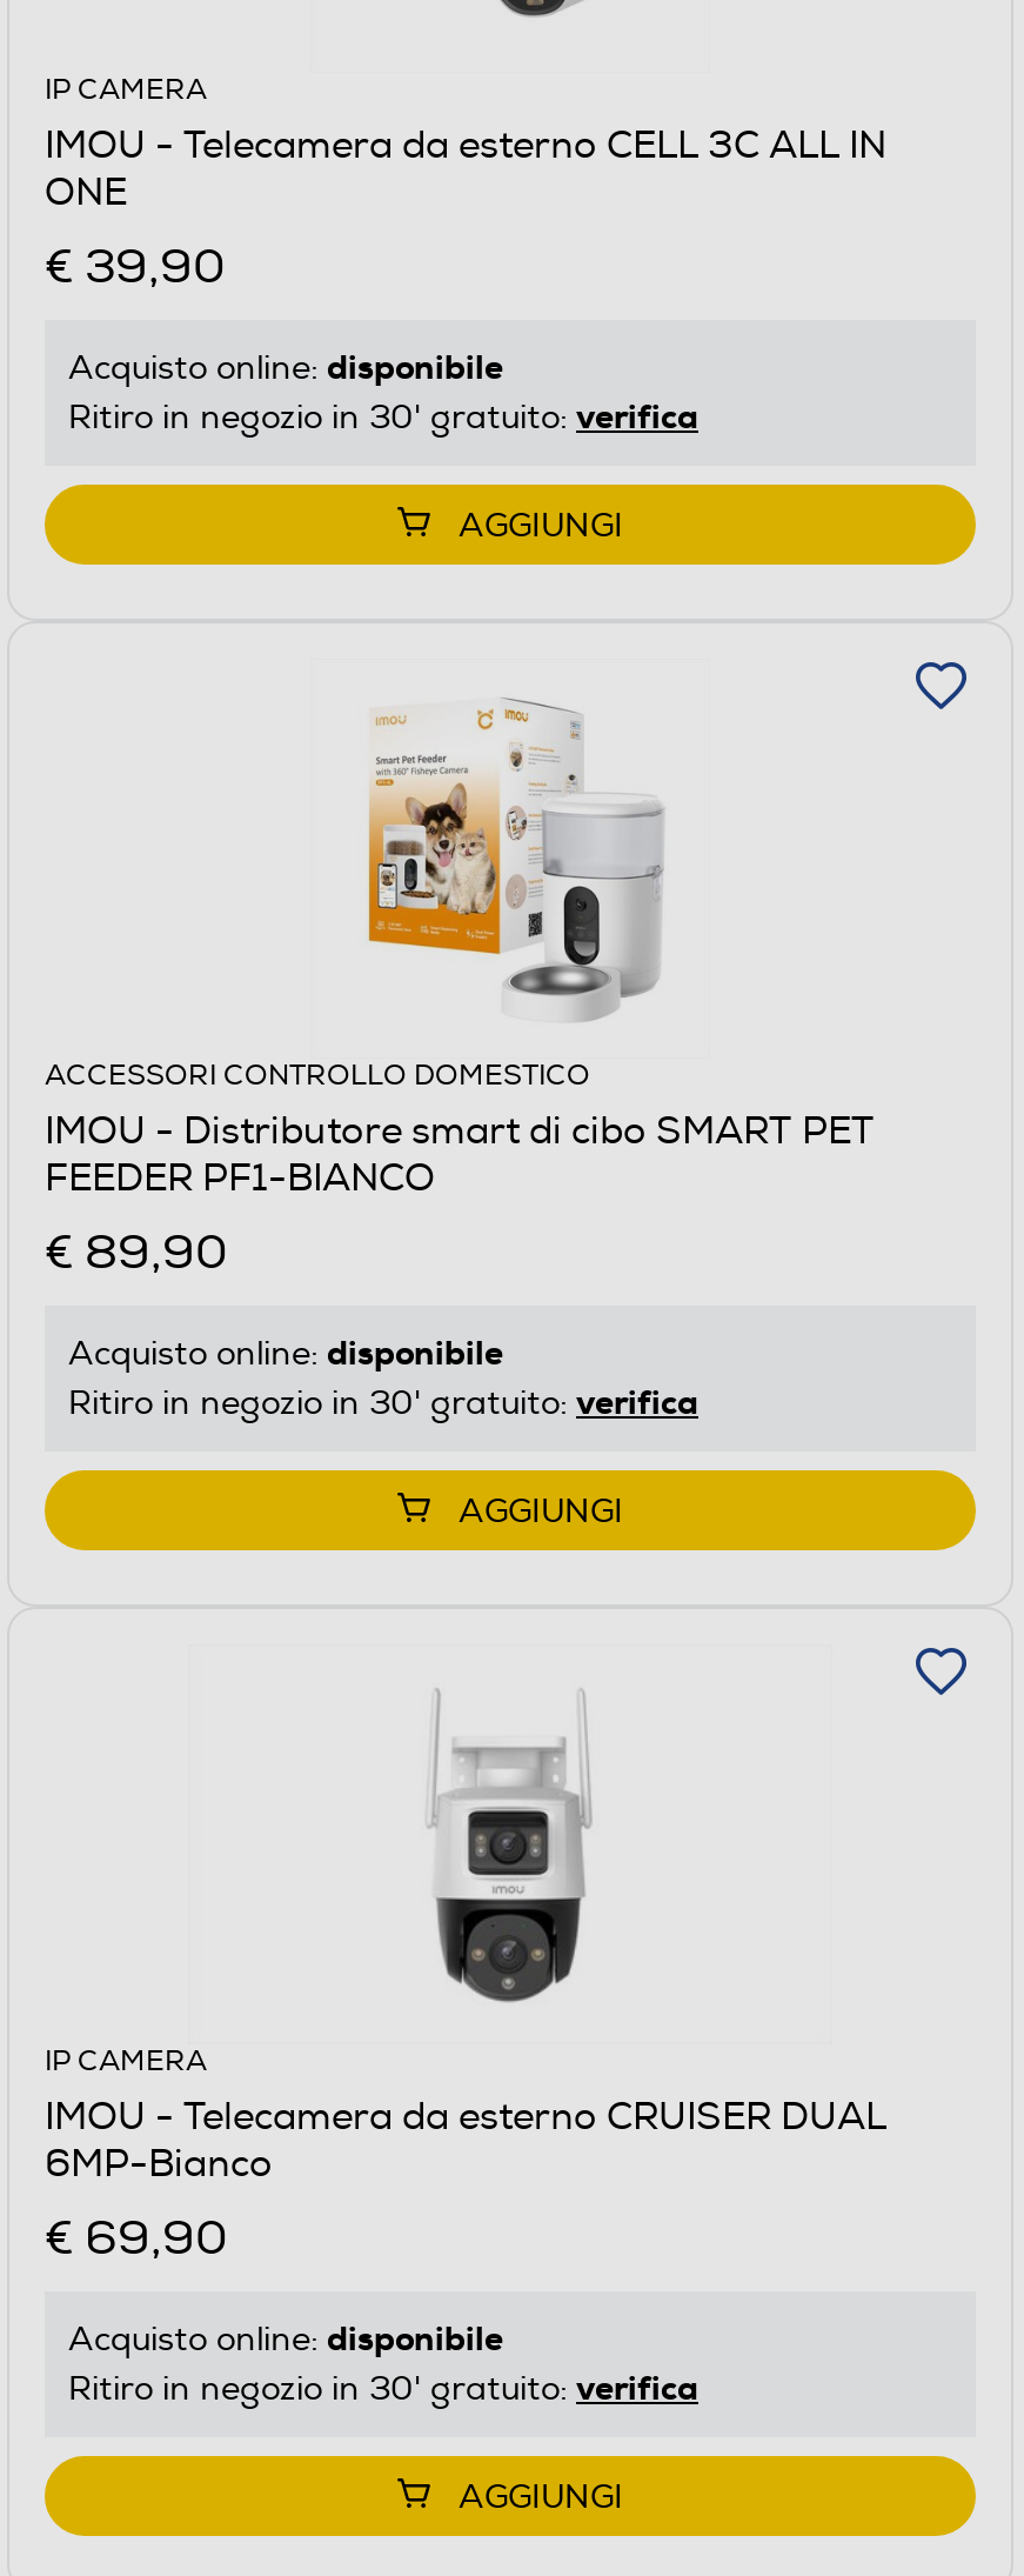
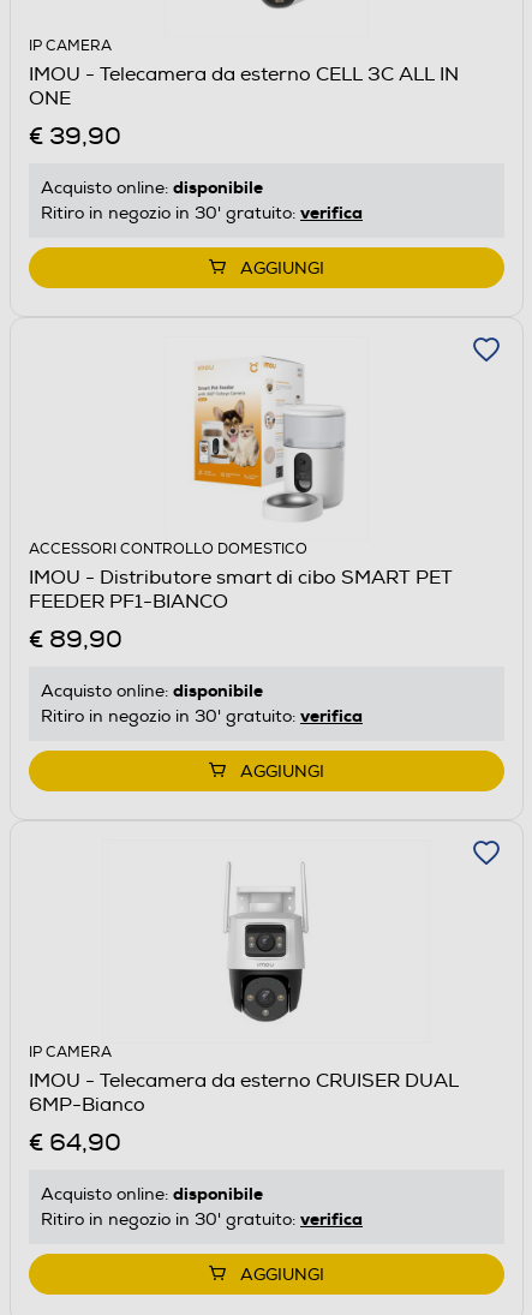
- € 69,90
+ € 64,90
